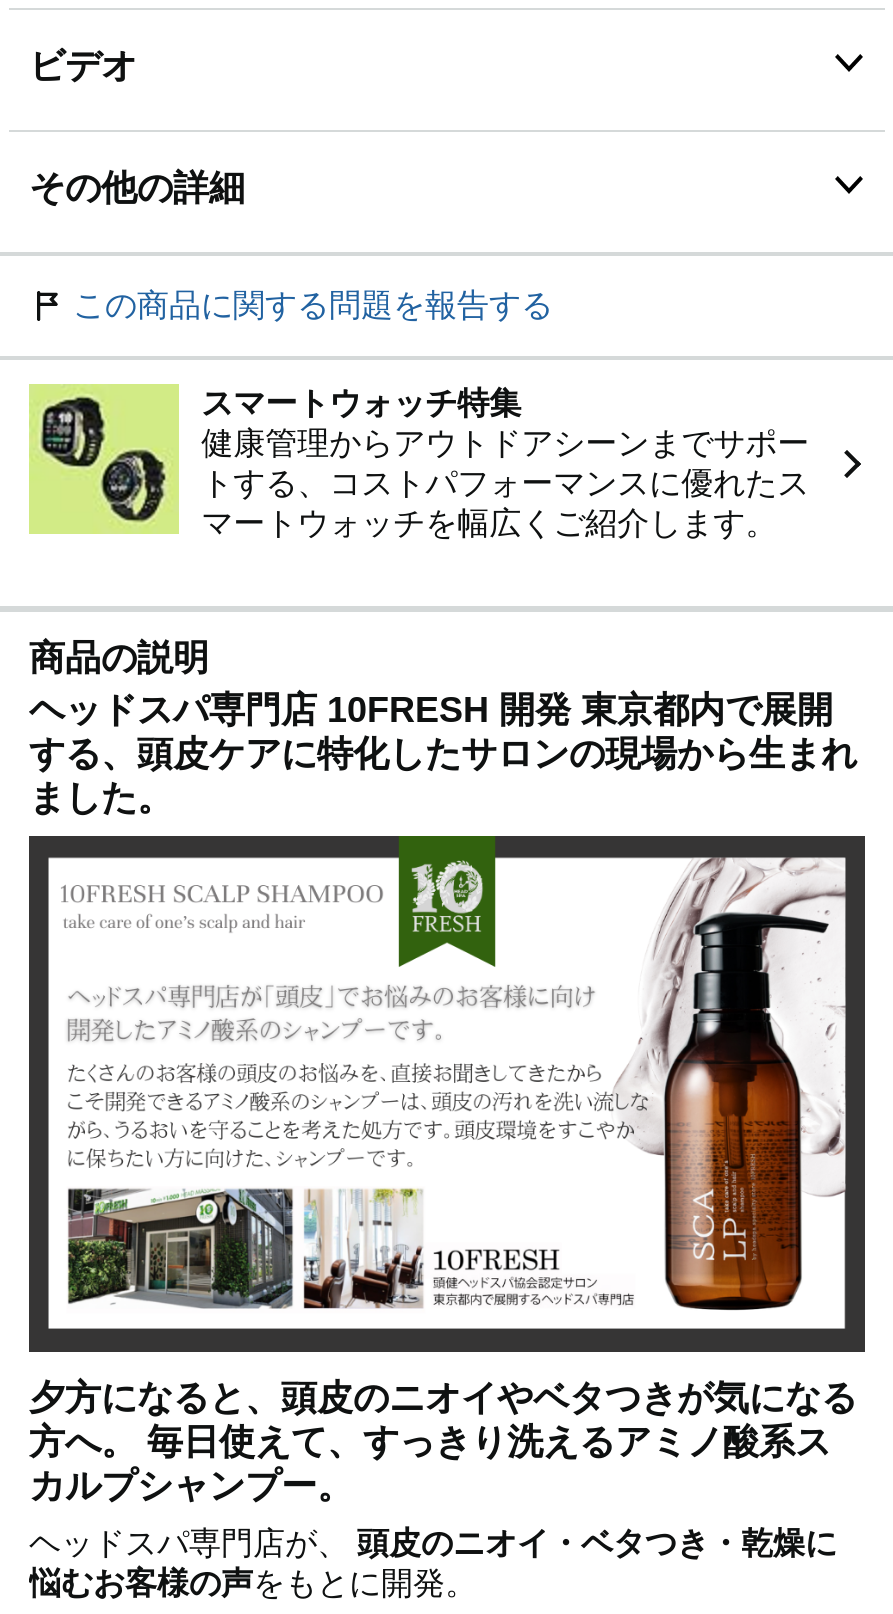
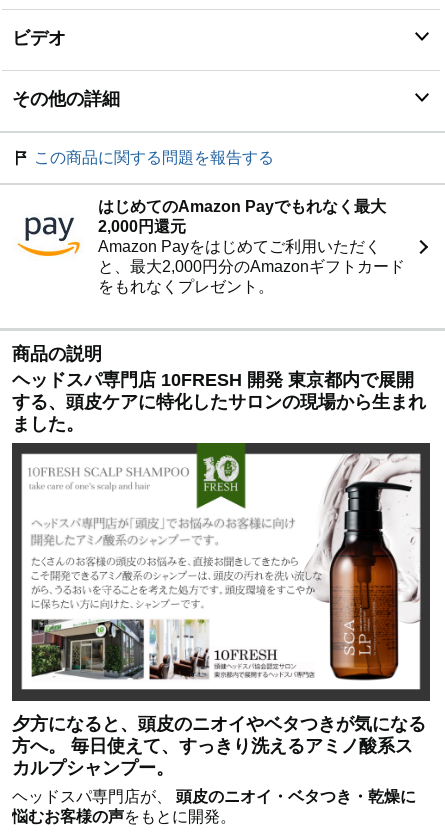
- [image]
- スマートウォッチ特集
- 健康管理からアウトドアシーンまでサポー
- トする、コストパフォーマンスに優れたス
- マートウォッチを幅広くご紹介します。
+ [image]
+ はじめてのAmazon Payでもれなく最大
+ 2,000円還元
+ Amazon Payをはじめてご利用いただく
+ と、最大2,000円分のAmazonギフトカード
+ をもれなくプレゼント。
